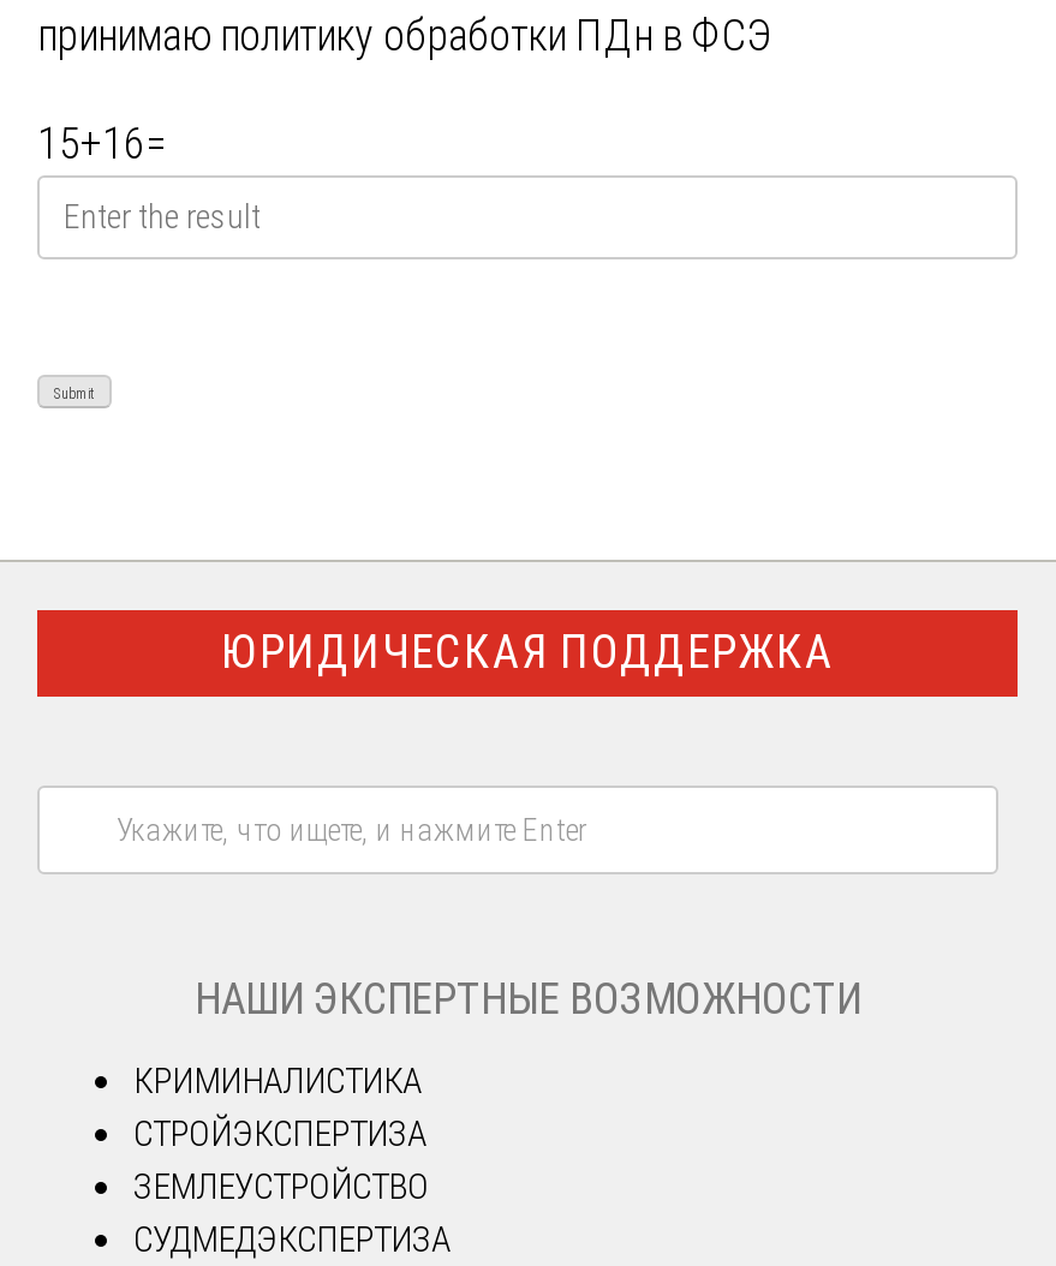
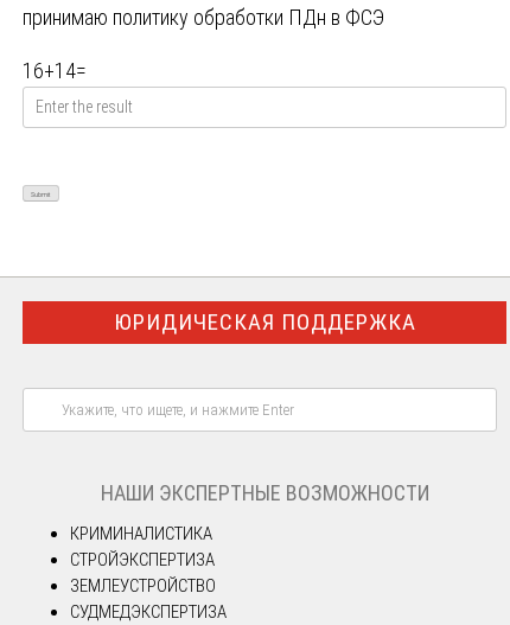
- 15+16=
+ 16+14=
